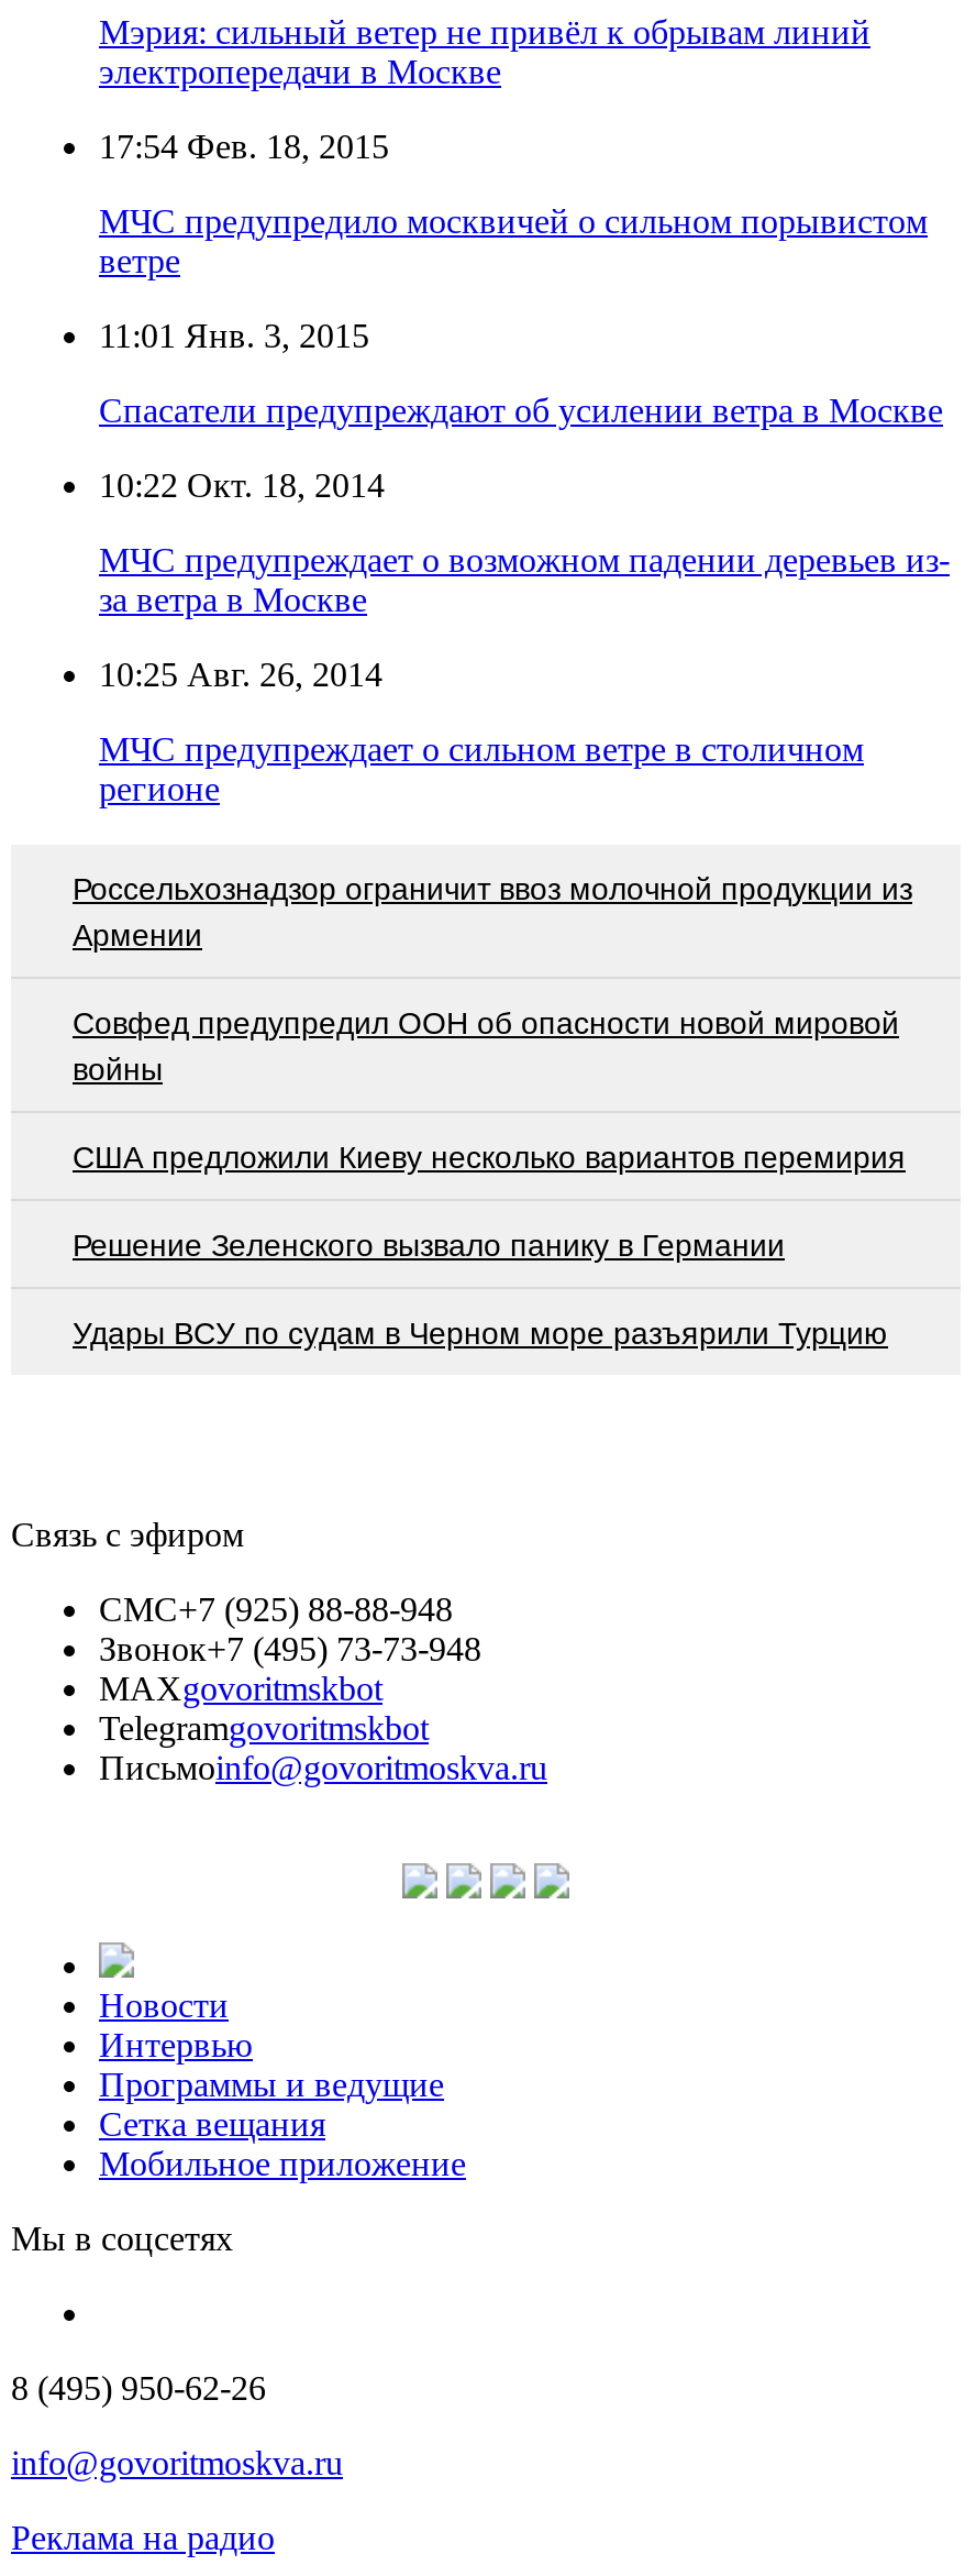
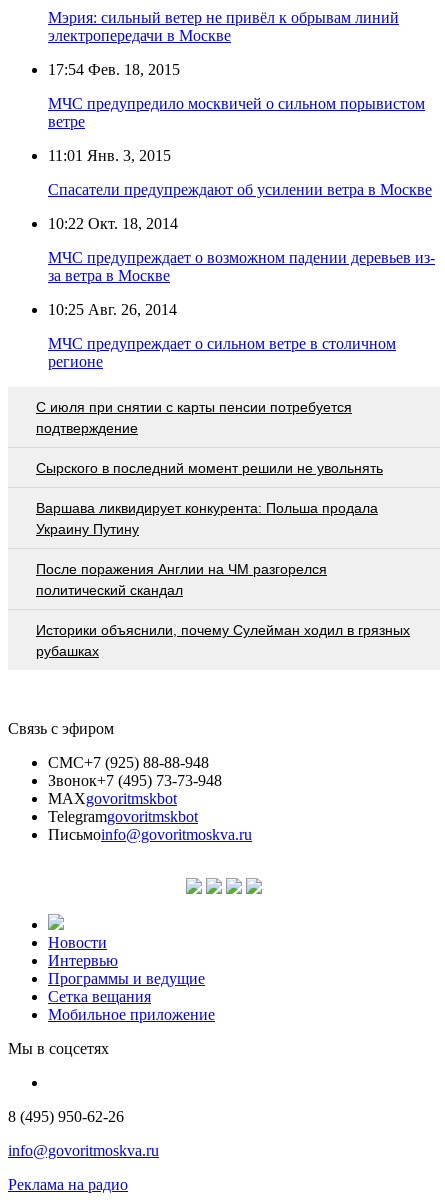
- Россельхознадзор ограничит ввоз молочной продукции из
- Армении
+ С июля при снятии с карты пенсии потребуется
+ подтверждение

- Совфед предупредил ООН об опасности новой мировой
- войны
+ Сырского в последний момент решили не увольнять

- США предложили Киеву несколько вариантов перемирия
+ Варшава ликвидирует конкурента: Польша продала
+ Украину Путину

- Решение Зеленского вызвало панику в Германии
+ После поражения Англии на ЧМ разгорелся
+ политический скандал

- Удары ВСУ по судам в Черном море разъярили Турцию
+ Историки объяснили, почему Сулейман ходил в грязных
+ рубашках
